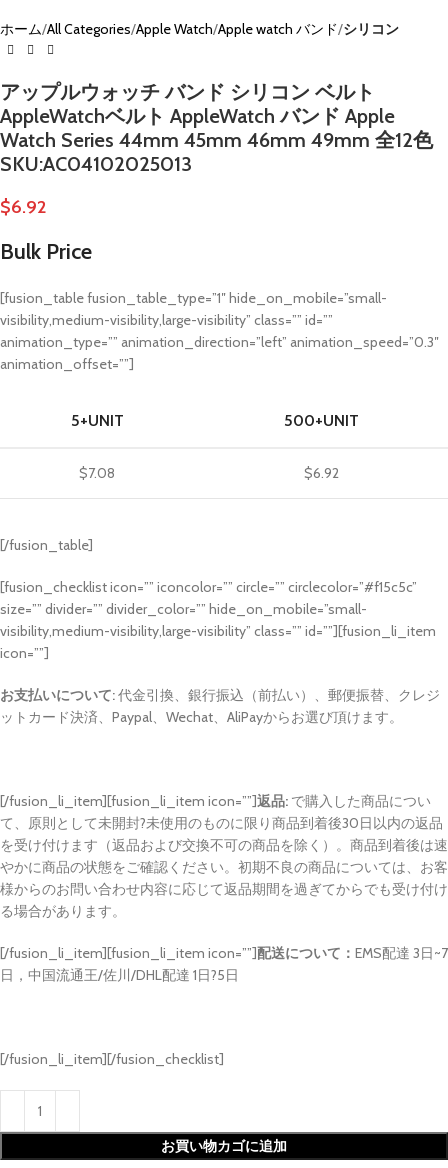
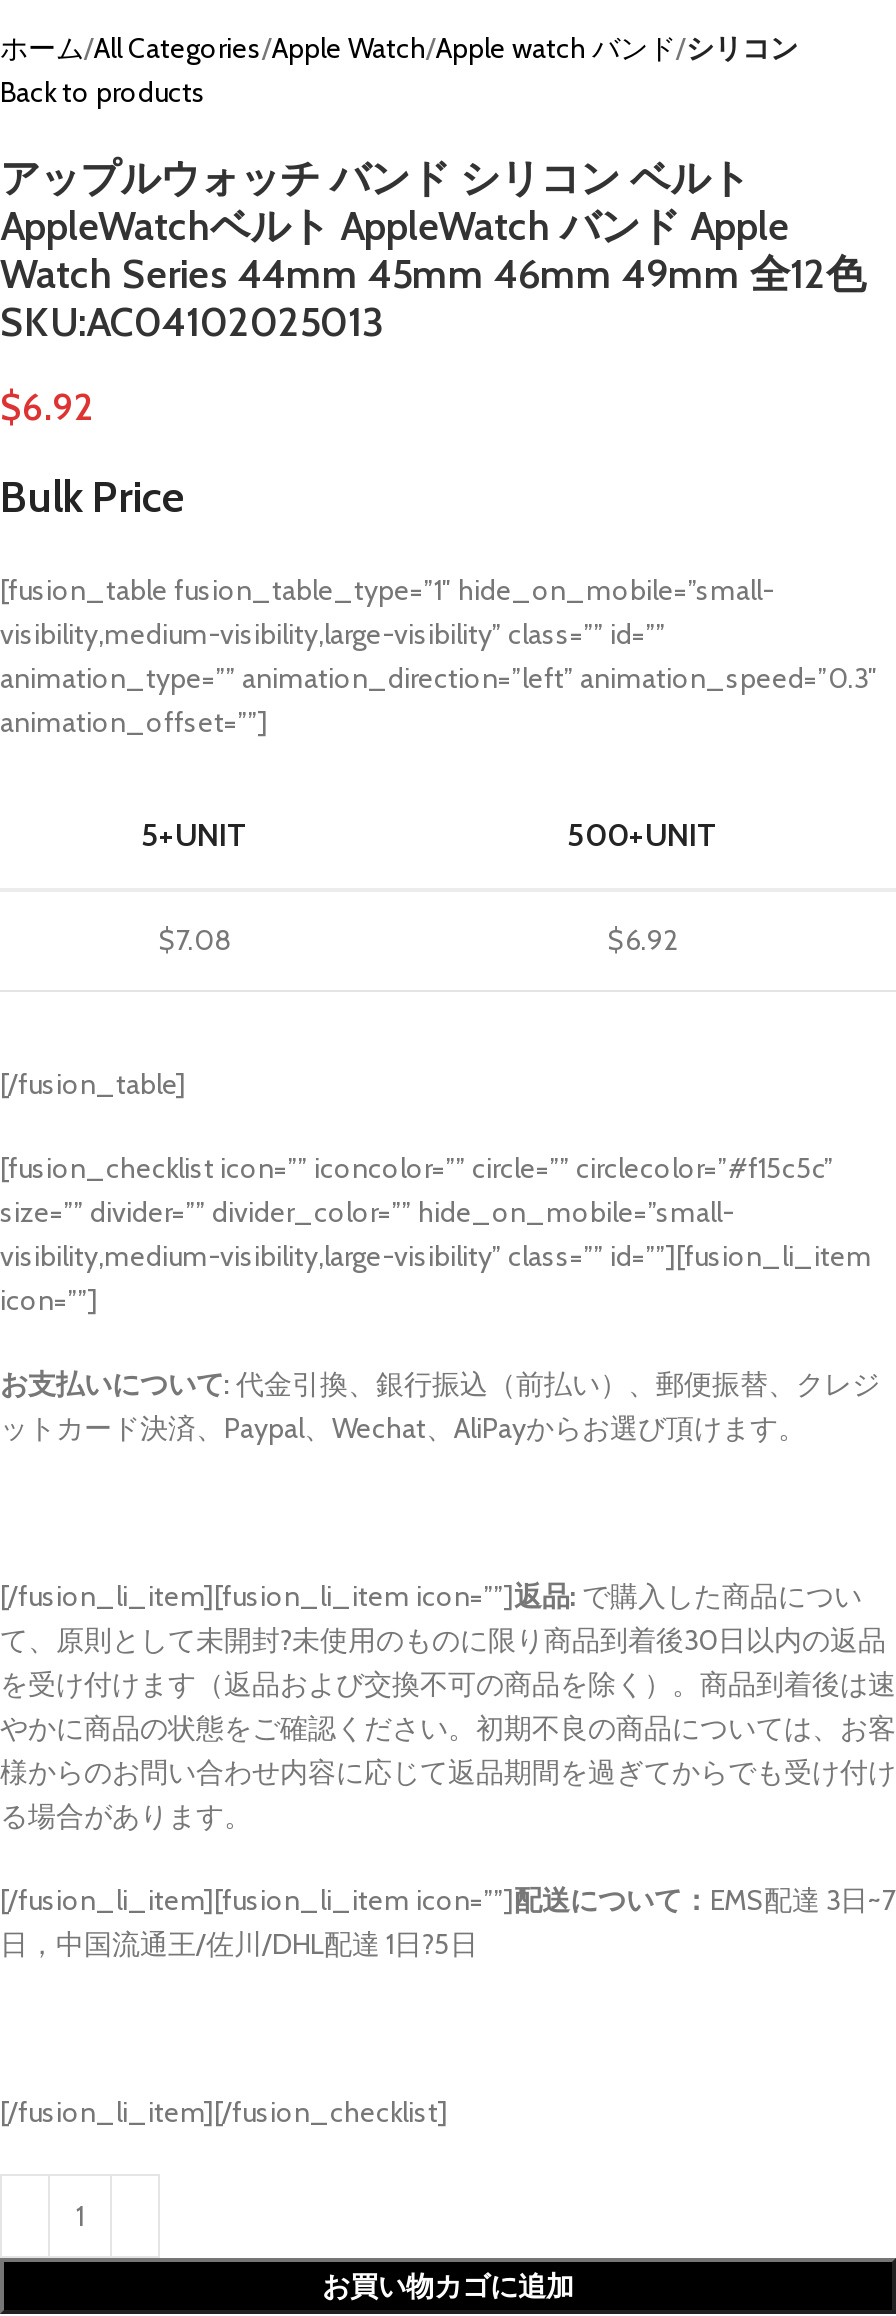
+ Back to products
